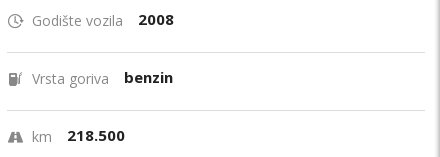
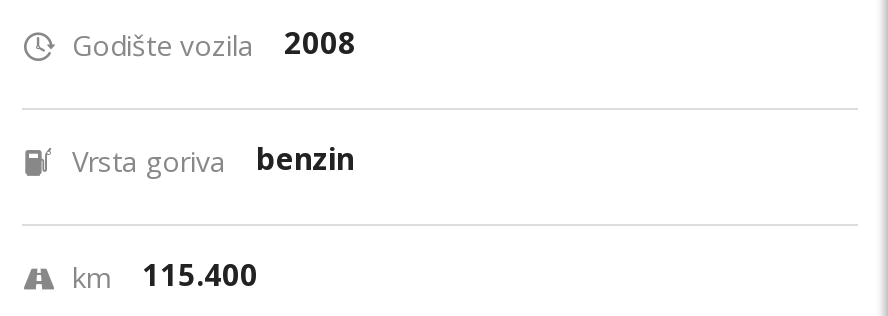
- km 218.500
+ km 115.400
